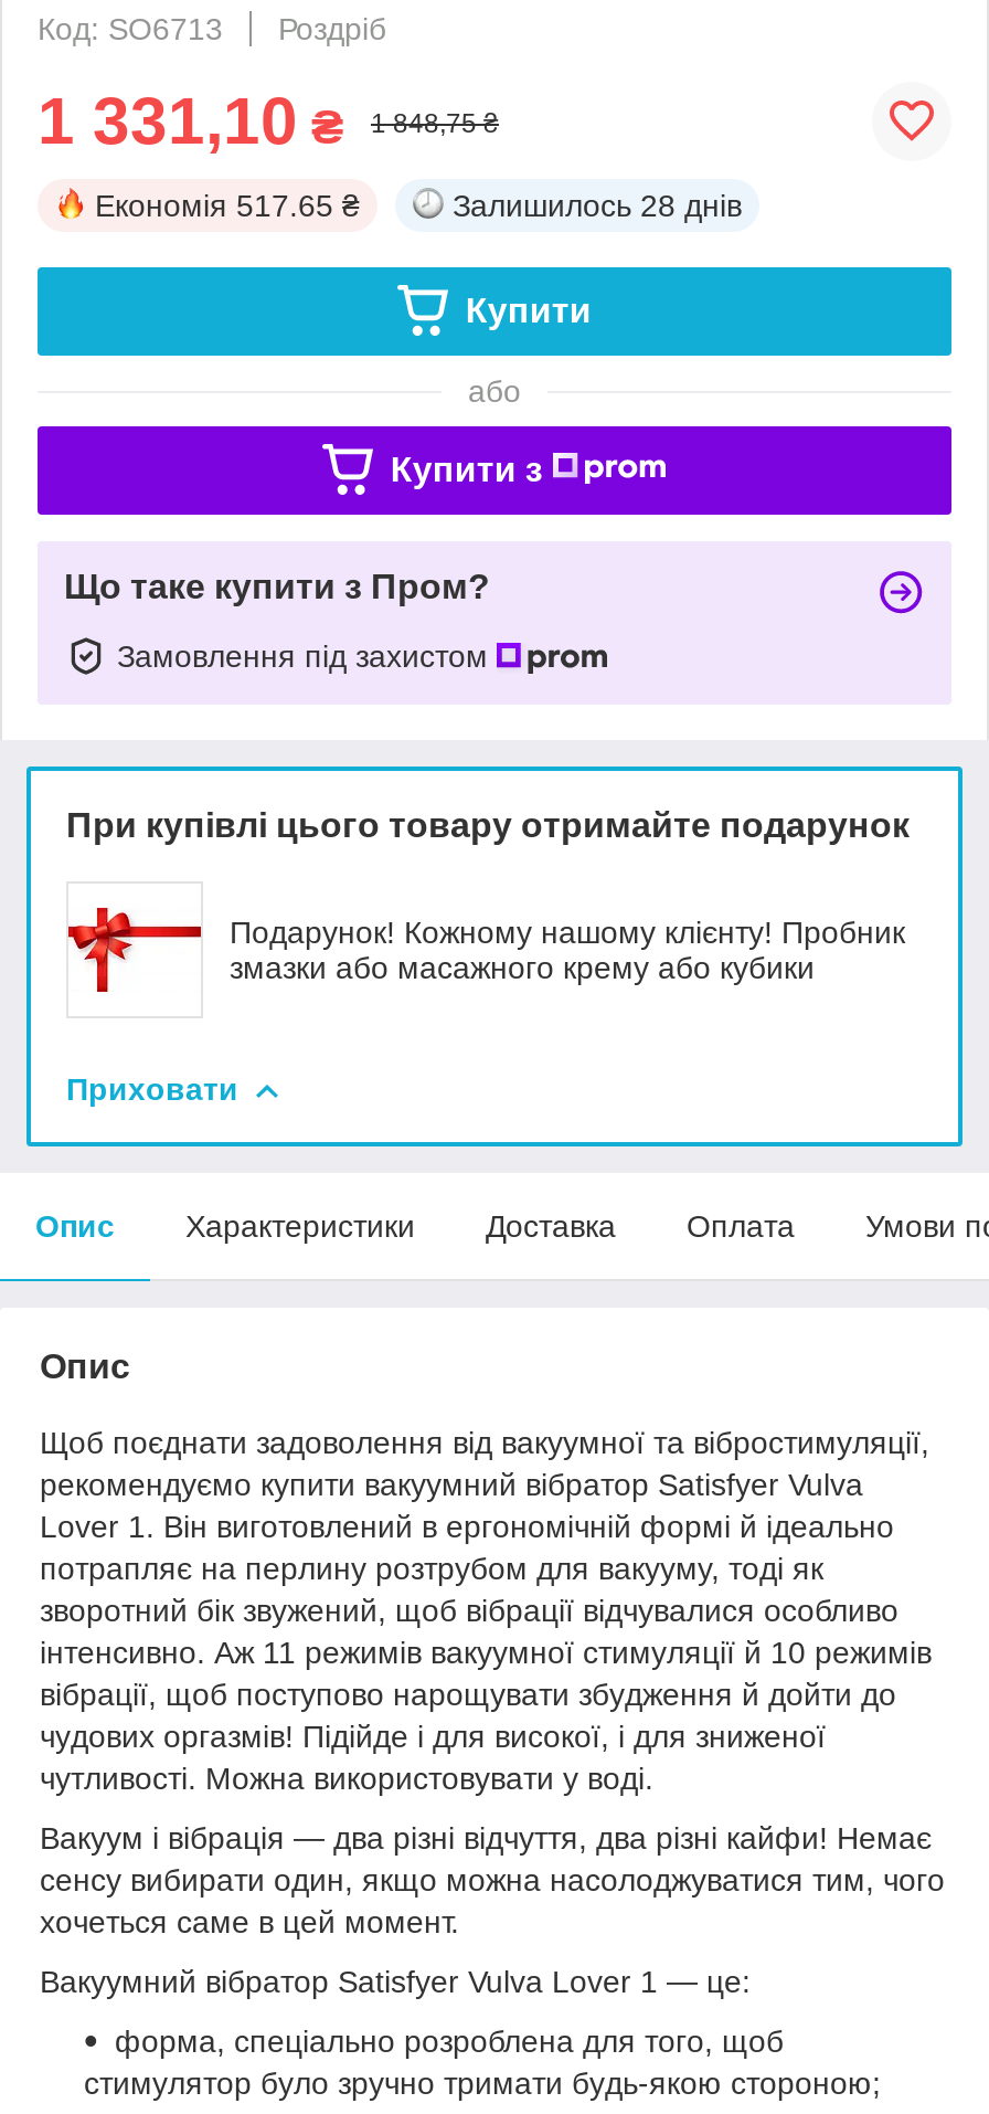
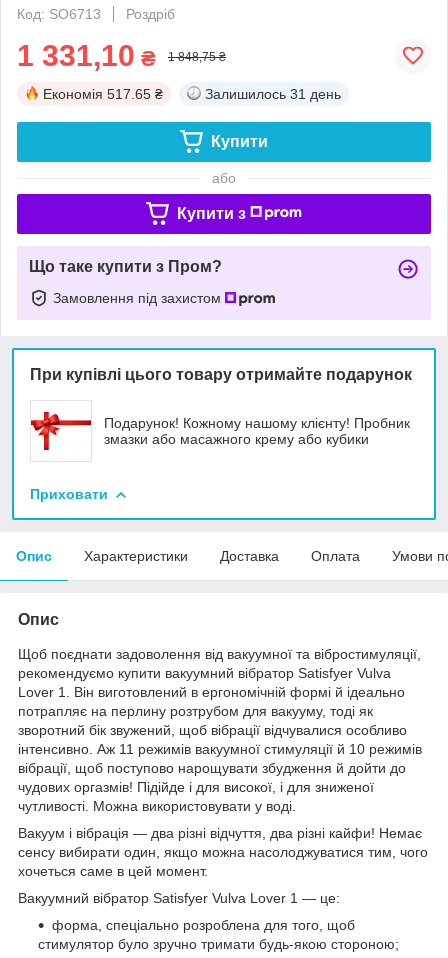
- Залишилось 28 днів
+ Залишилось 31 день
